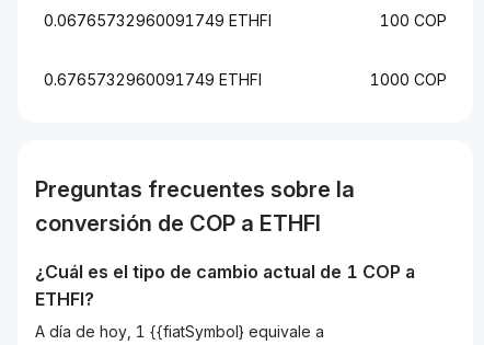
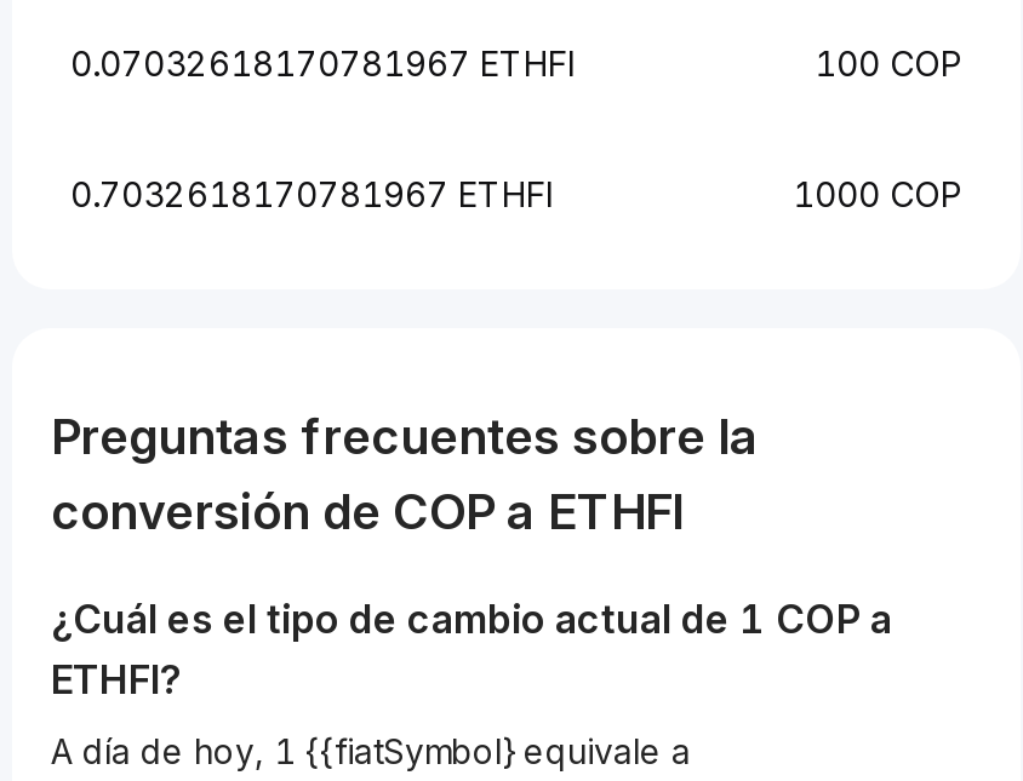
- 0.06765732960091749 ETHFI
+ 0.07032618170781967 ETHFI

- 0.6765732960091749 ETHFI
+ 0.7032618170781967 ETHFI
